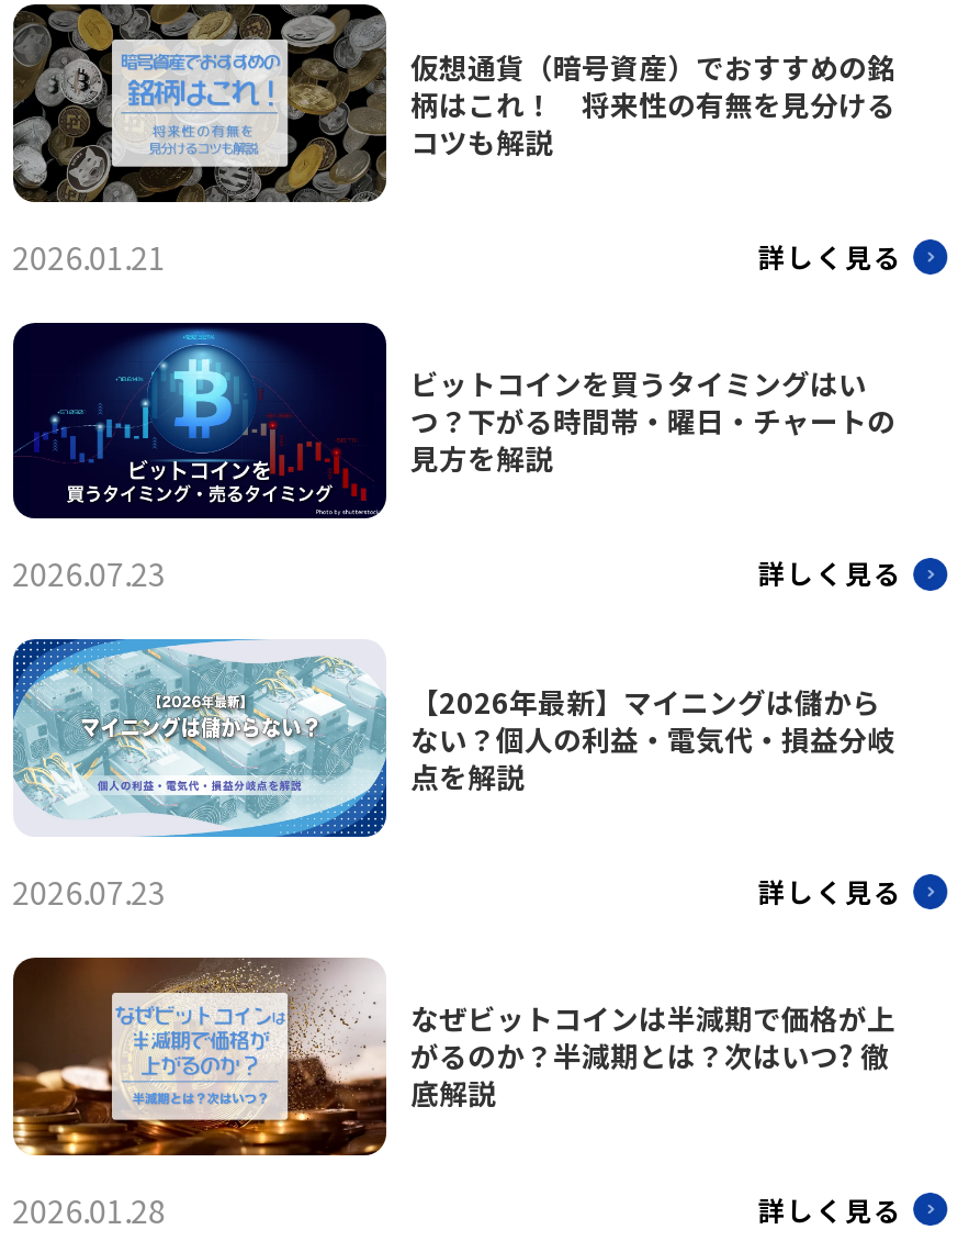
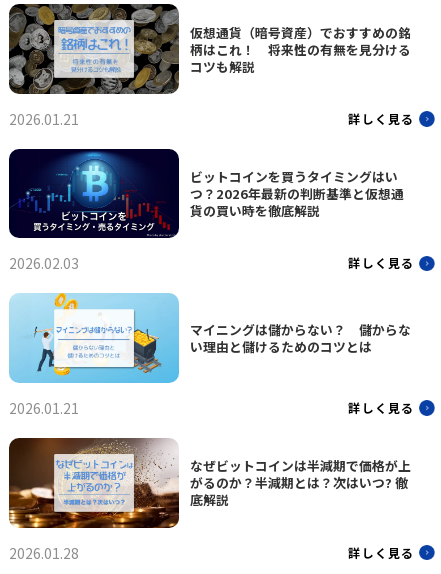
- つ？下がる時間帯・曜日・チャートの
- 見方を解説
+ つ？2026年最新の判断基準と仮想通
+ 貨の買い時を徹底解説

- 2026.07.23
+ 2026.02.03

- [image]
- 【2026年最新】マイニングは儲から
- ない？個人の利益・電気代・損益分岐
- 点を解説
+ [image]
+ マイニングは儲からない？ 儲からな
+ い理由と儲けるためのコツとは

- 2026.07.23
+ 2026.01.21
